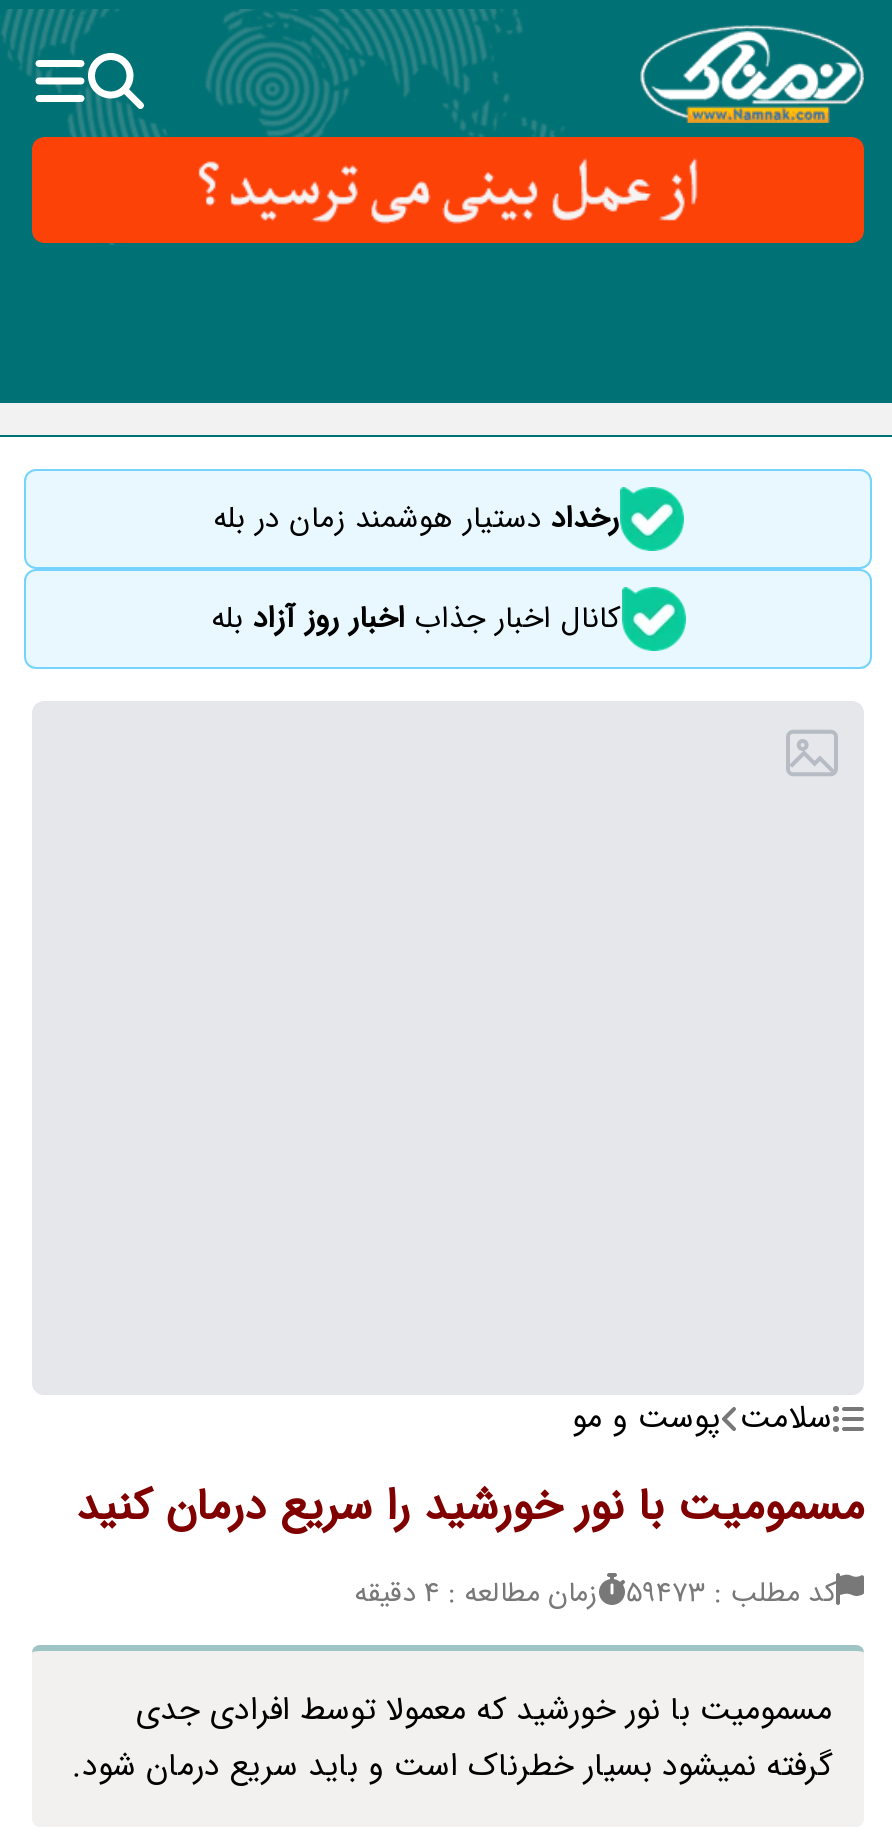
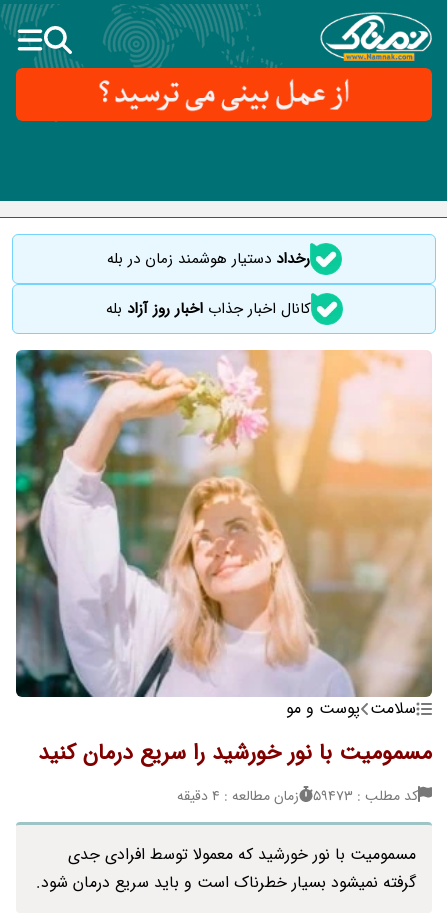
+ [image]
